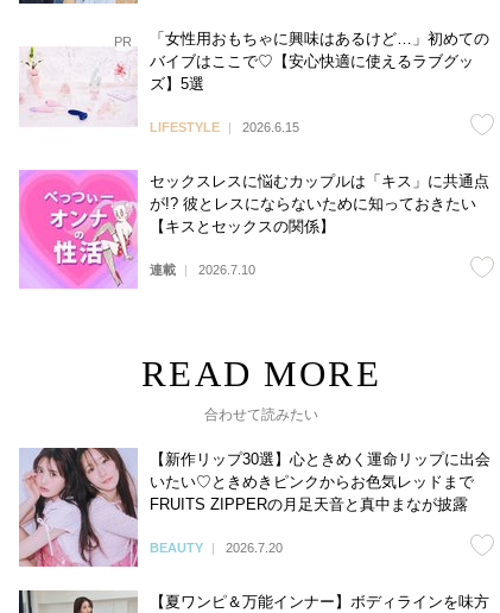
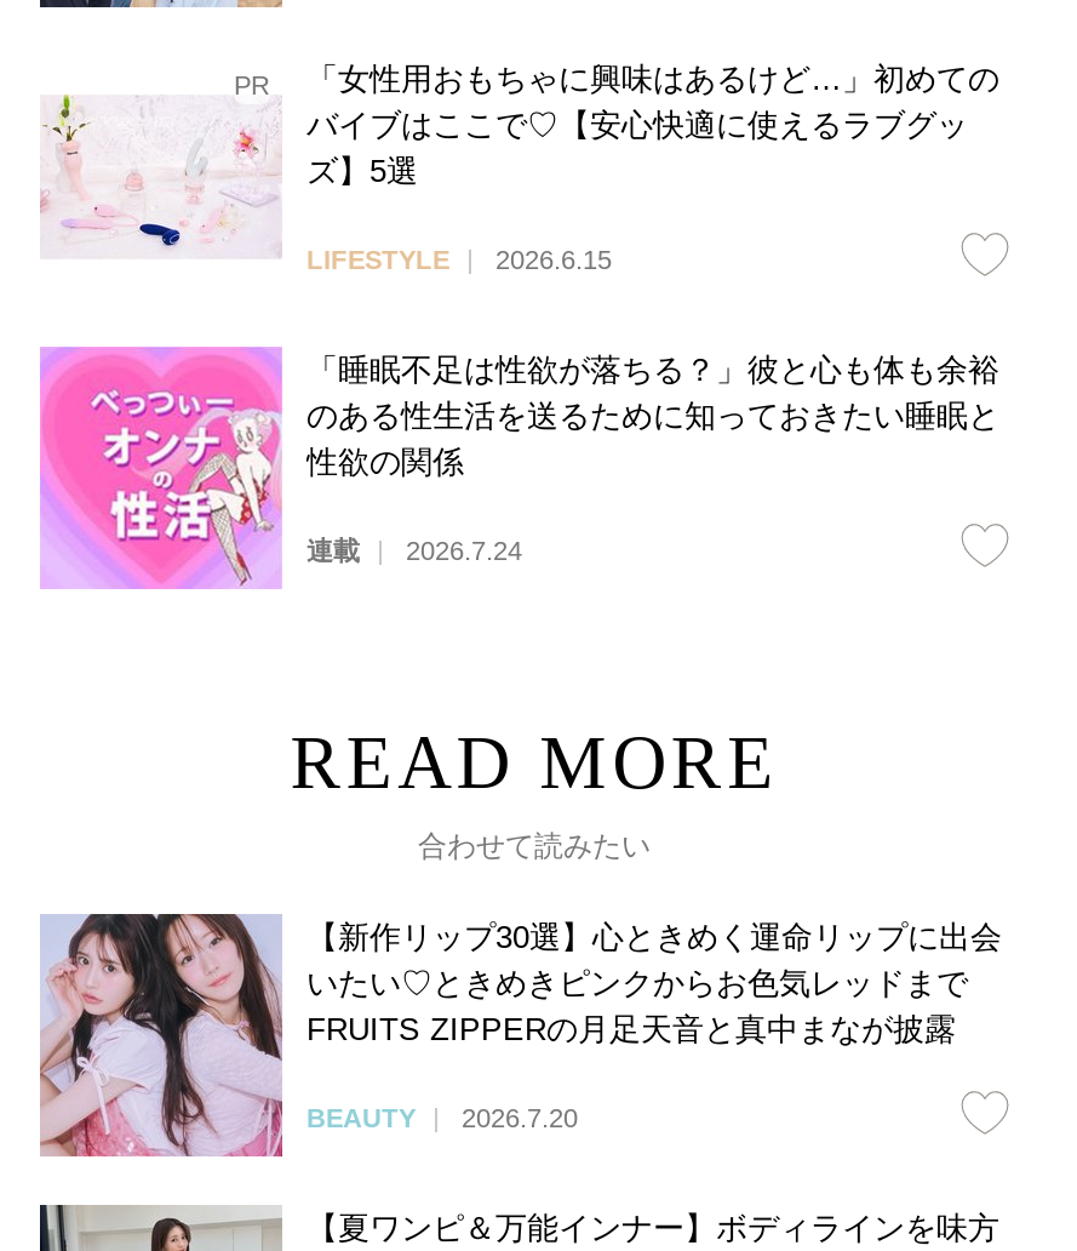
- セックスレスに悩むカップルは「キス」に共通点
- が!? 彼とレスにならないために知っておきたい
- 【キスとセックスの関係】
+ 「睡眠不足は性欲が落ちる？」彼と心も体も余裕
+ のある性生活を送るために知っておきたい睡眠と
+ 性欲の関係

- 連載 2026.7.10
+ 連載 2026.7.24
